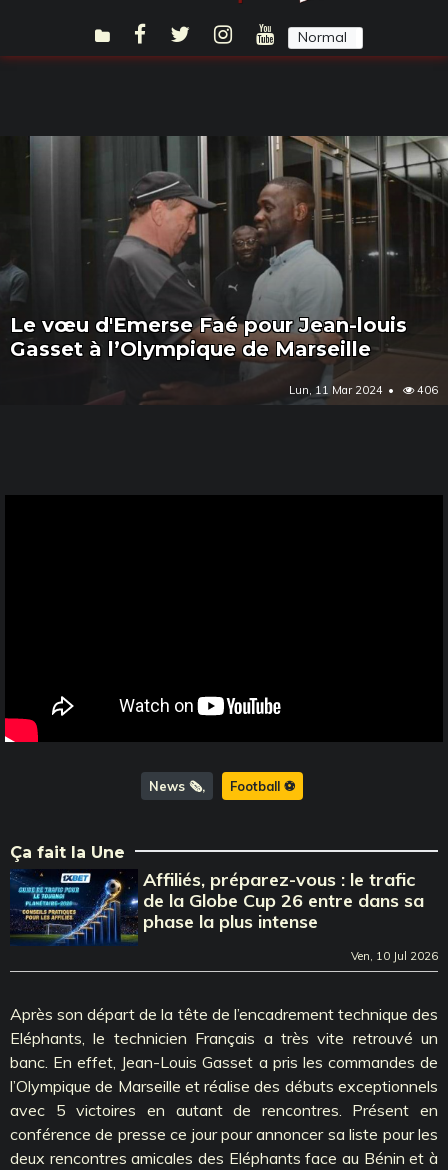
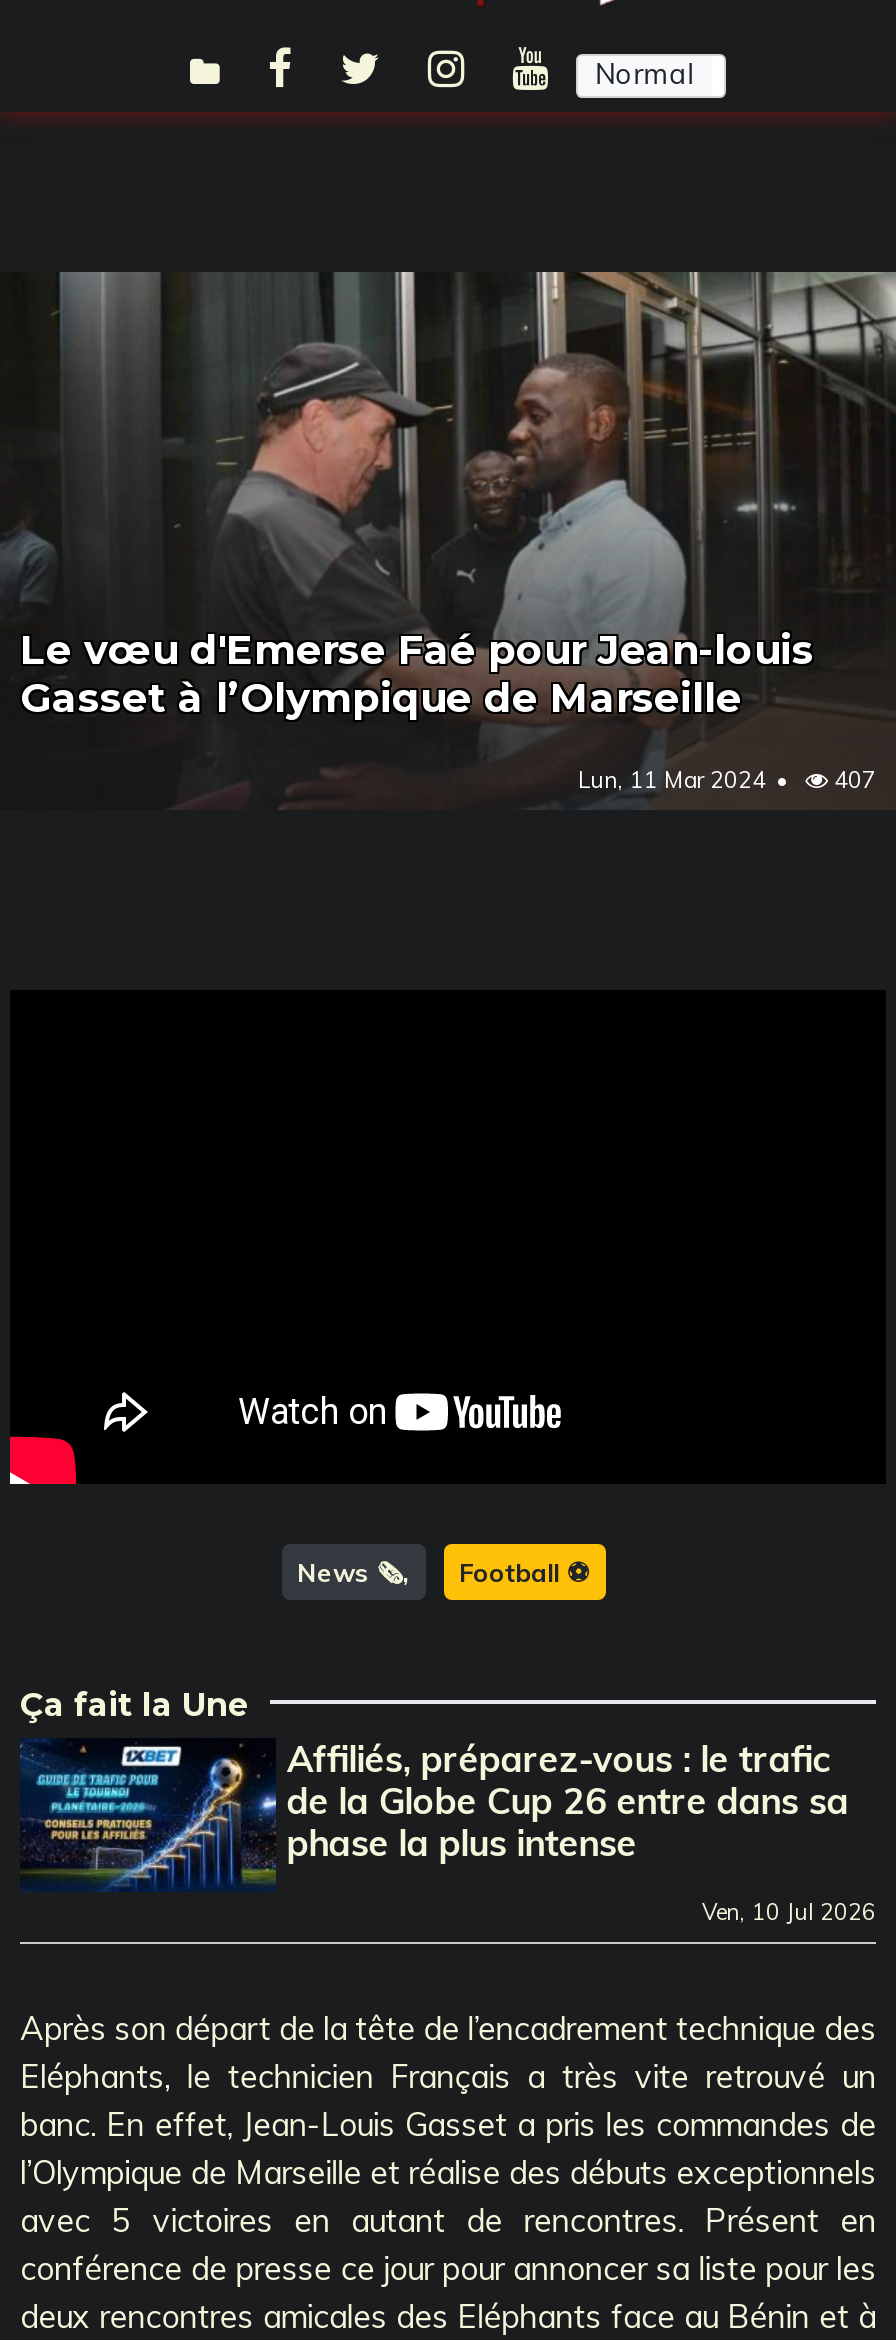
- 406
+ 407
